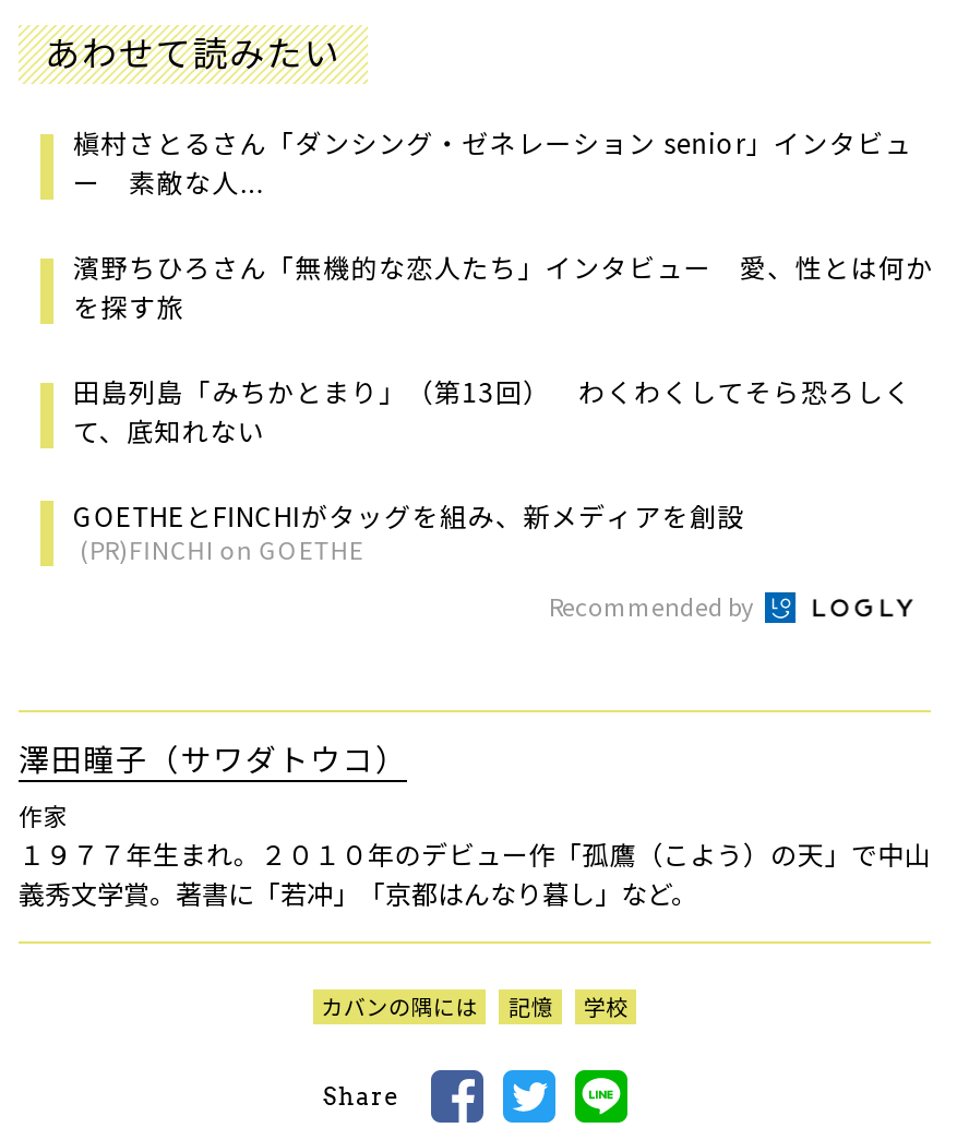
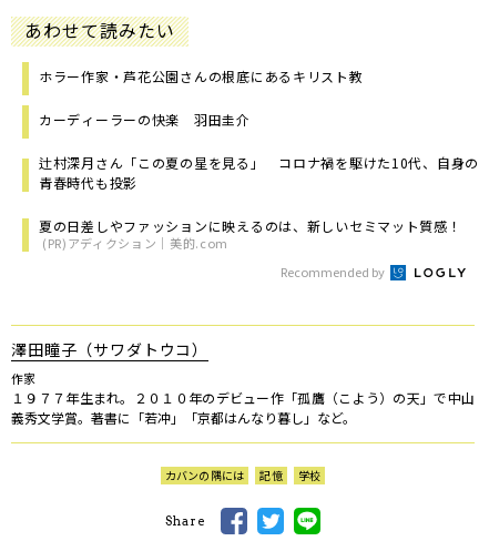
- 槇村さとるさん「ダンシング・ゼネレーション senior」インタビュ
- ー 素敵な人...
+ ホラー作家・芦花公園さんの根底にあるキリスト教

- 濱野ちひろさん「無機的な恋人たち」インタビュー 愛、性とは何か
- を探す旅
+ カーディーラーの快楽 羽田圭介

- 田島列島「みちかとまり」（第13回） わくわくしてそら恐ろしく
- て、底知れない
+ 辻村深月さん「この夏の星を見る」 コロナ禍を駆けた10代、自身の
+ 青春時代も投影

- GOETHEとFINCHIがタッグを組み、新メディアを創設
- (PR)FINCHI on GOETHE
+ 夏の日差しやファッションに映えるのは、新しいセミマット質感！
+ (PR)アディクション｜美的.com
